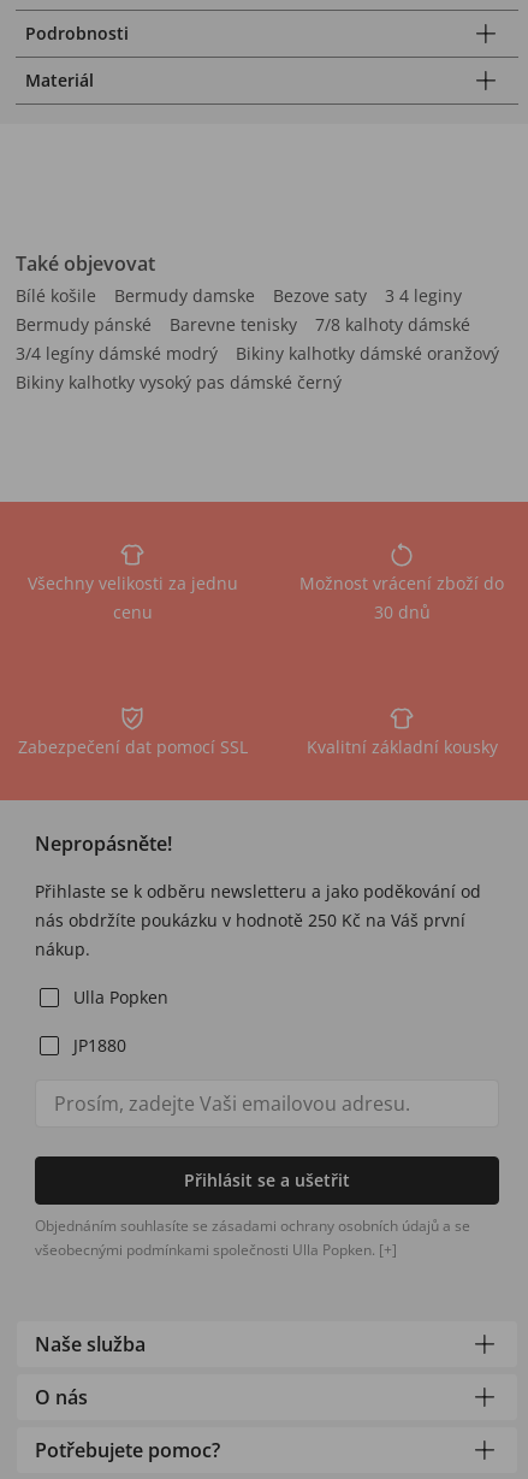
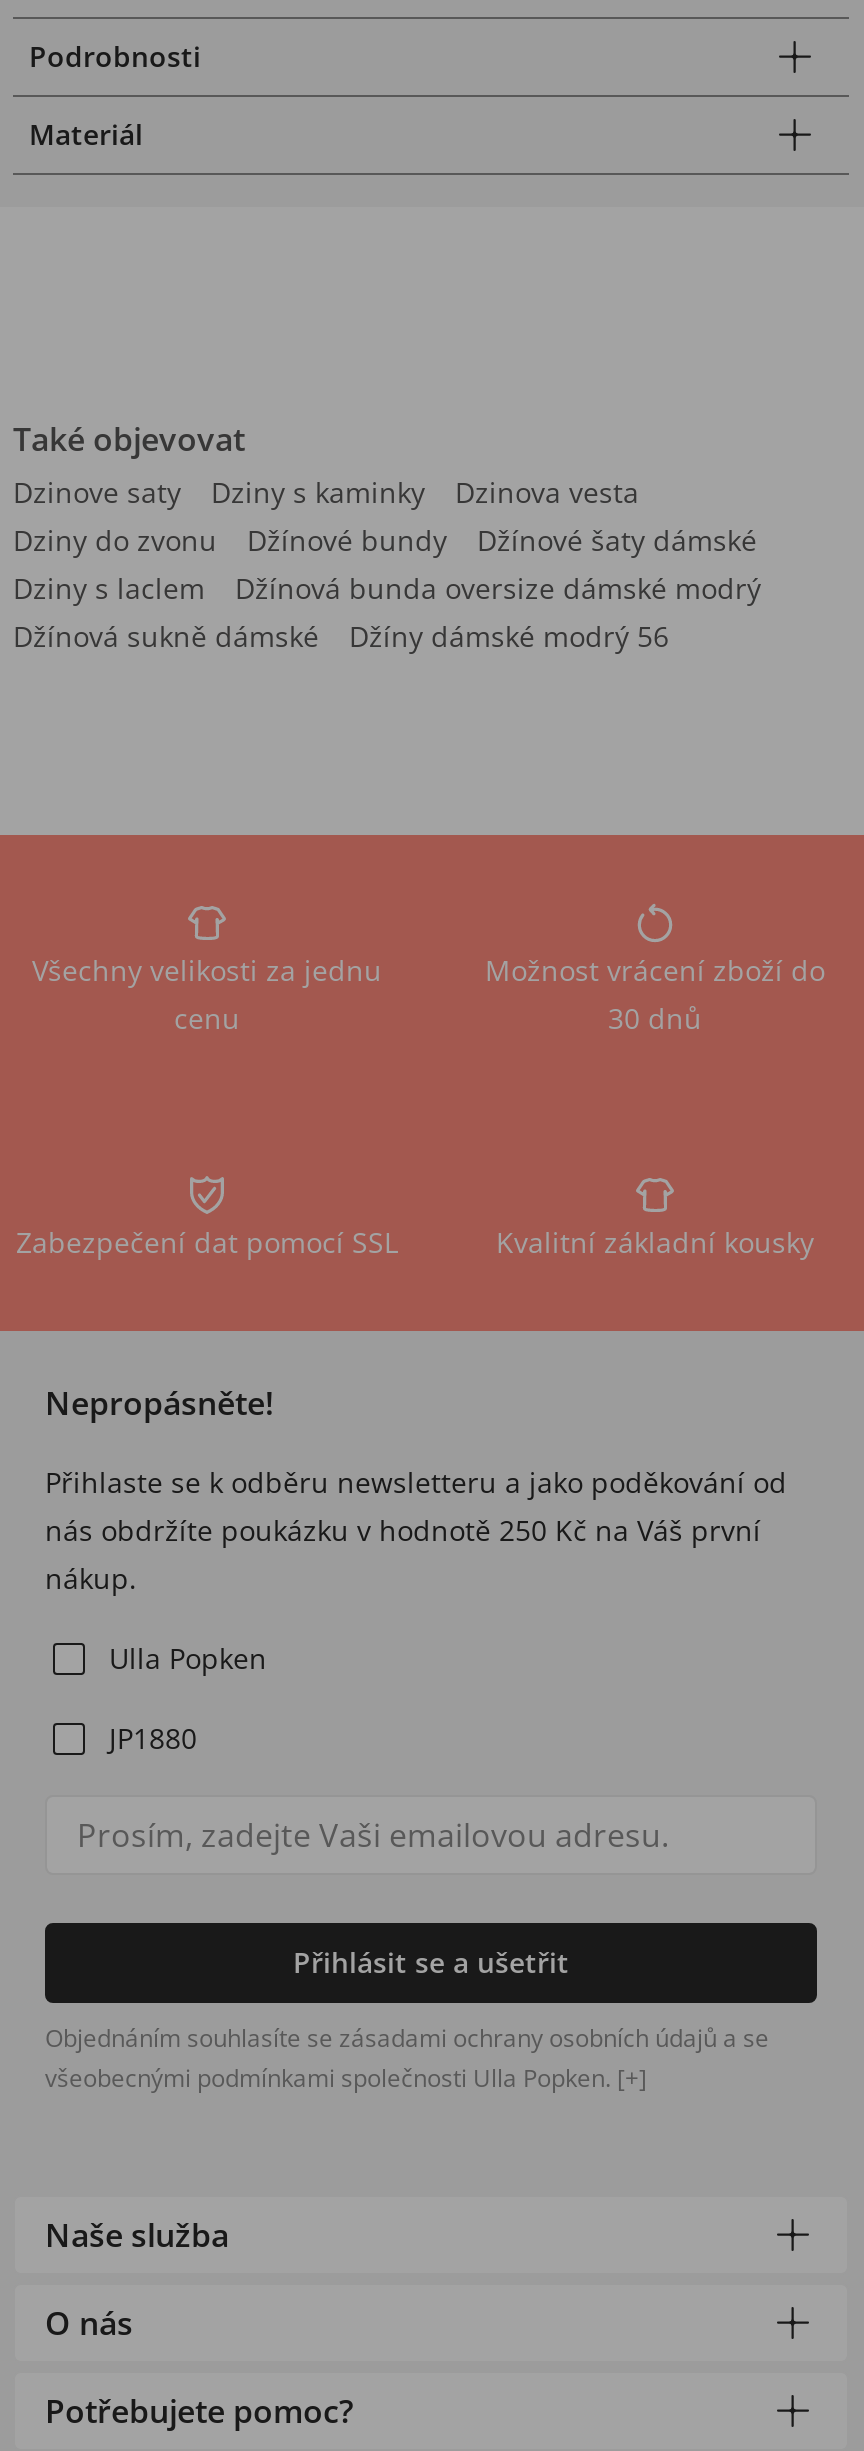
- Bílé košile
- Bermudy damske
- Bezove saty
- 3 4 leginy
- Bermudy pánské
- Barevne tenisky
- 7/8 kalhoty dámské
- 3/4 legíny dámské modrý
- Bikiny kalhotky dámské oranžový
- Bikiny kalhotky vysoký pas dámské černý
+ Dzinove saty
+ Dziny s kaminky
+ Dzinova vesta
+ Dziny do zvonu
+ Džínové bundy
+ Džínové šaty dámské
+ Dziny s laclem
+ Džínová bunda oversize dámské modrý
+ Džínová sukně dámské
+ Džíny dámské modrý 56
